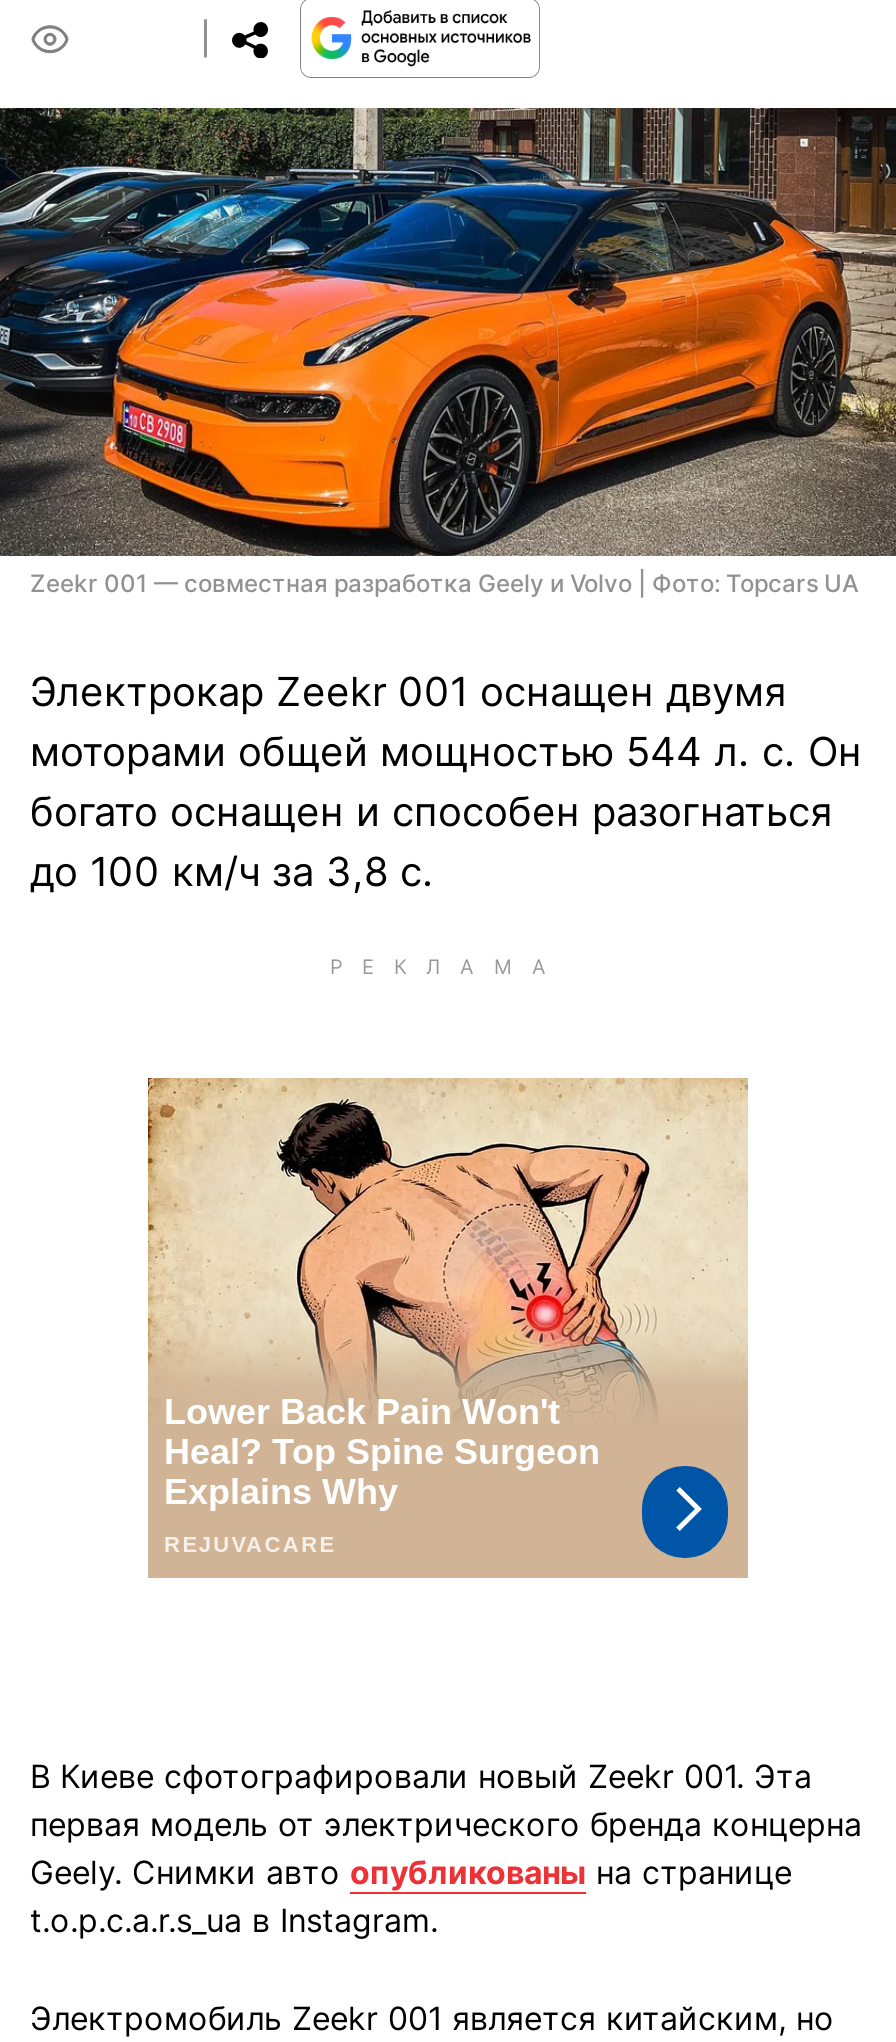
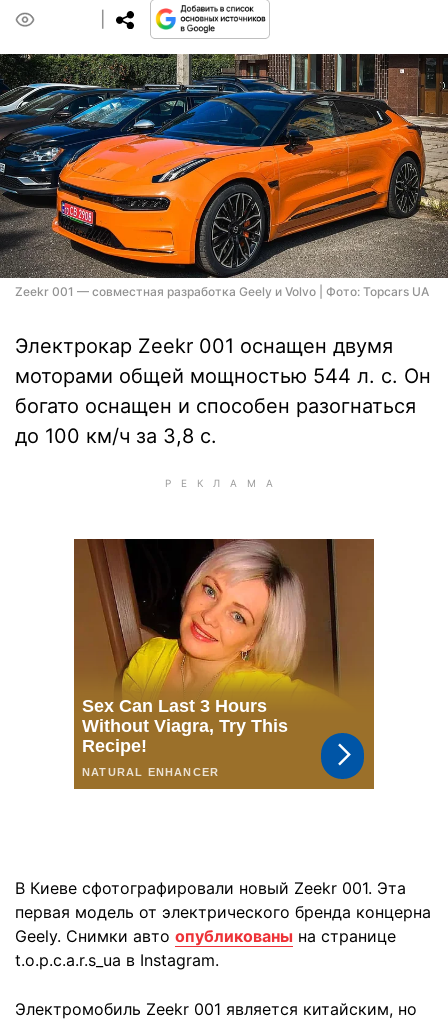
- [image]
+ [image]
